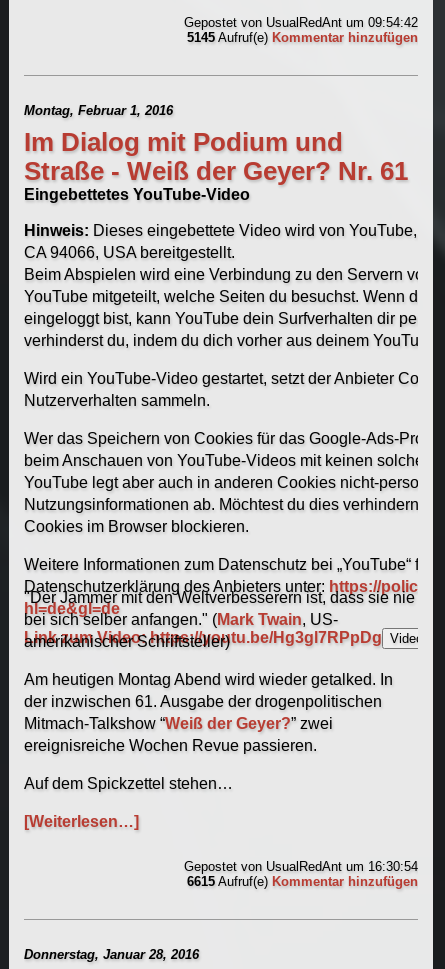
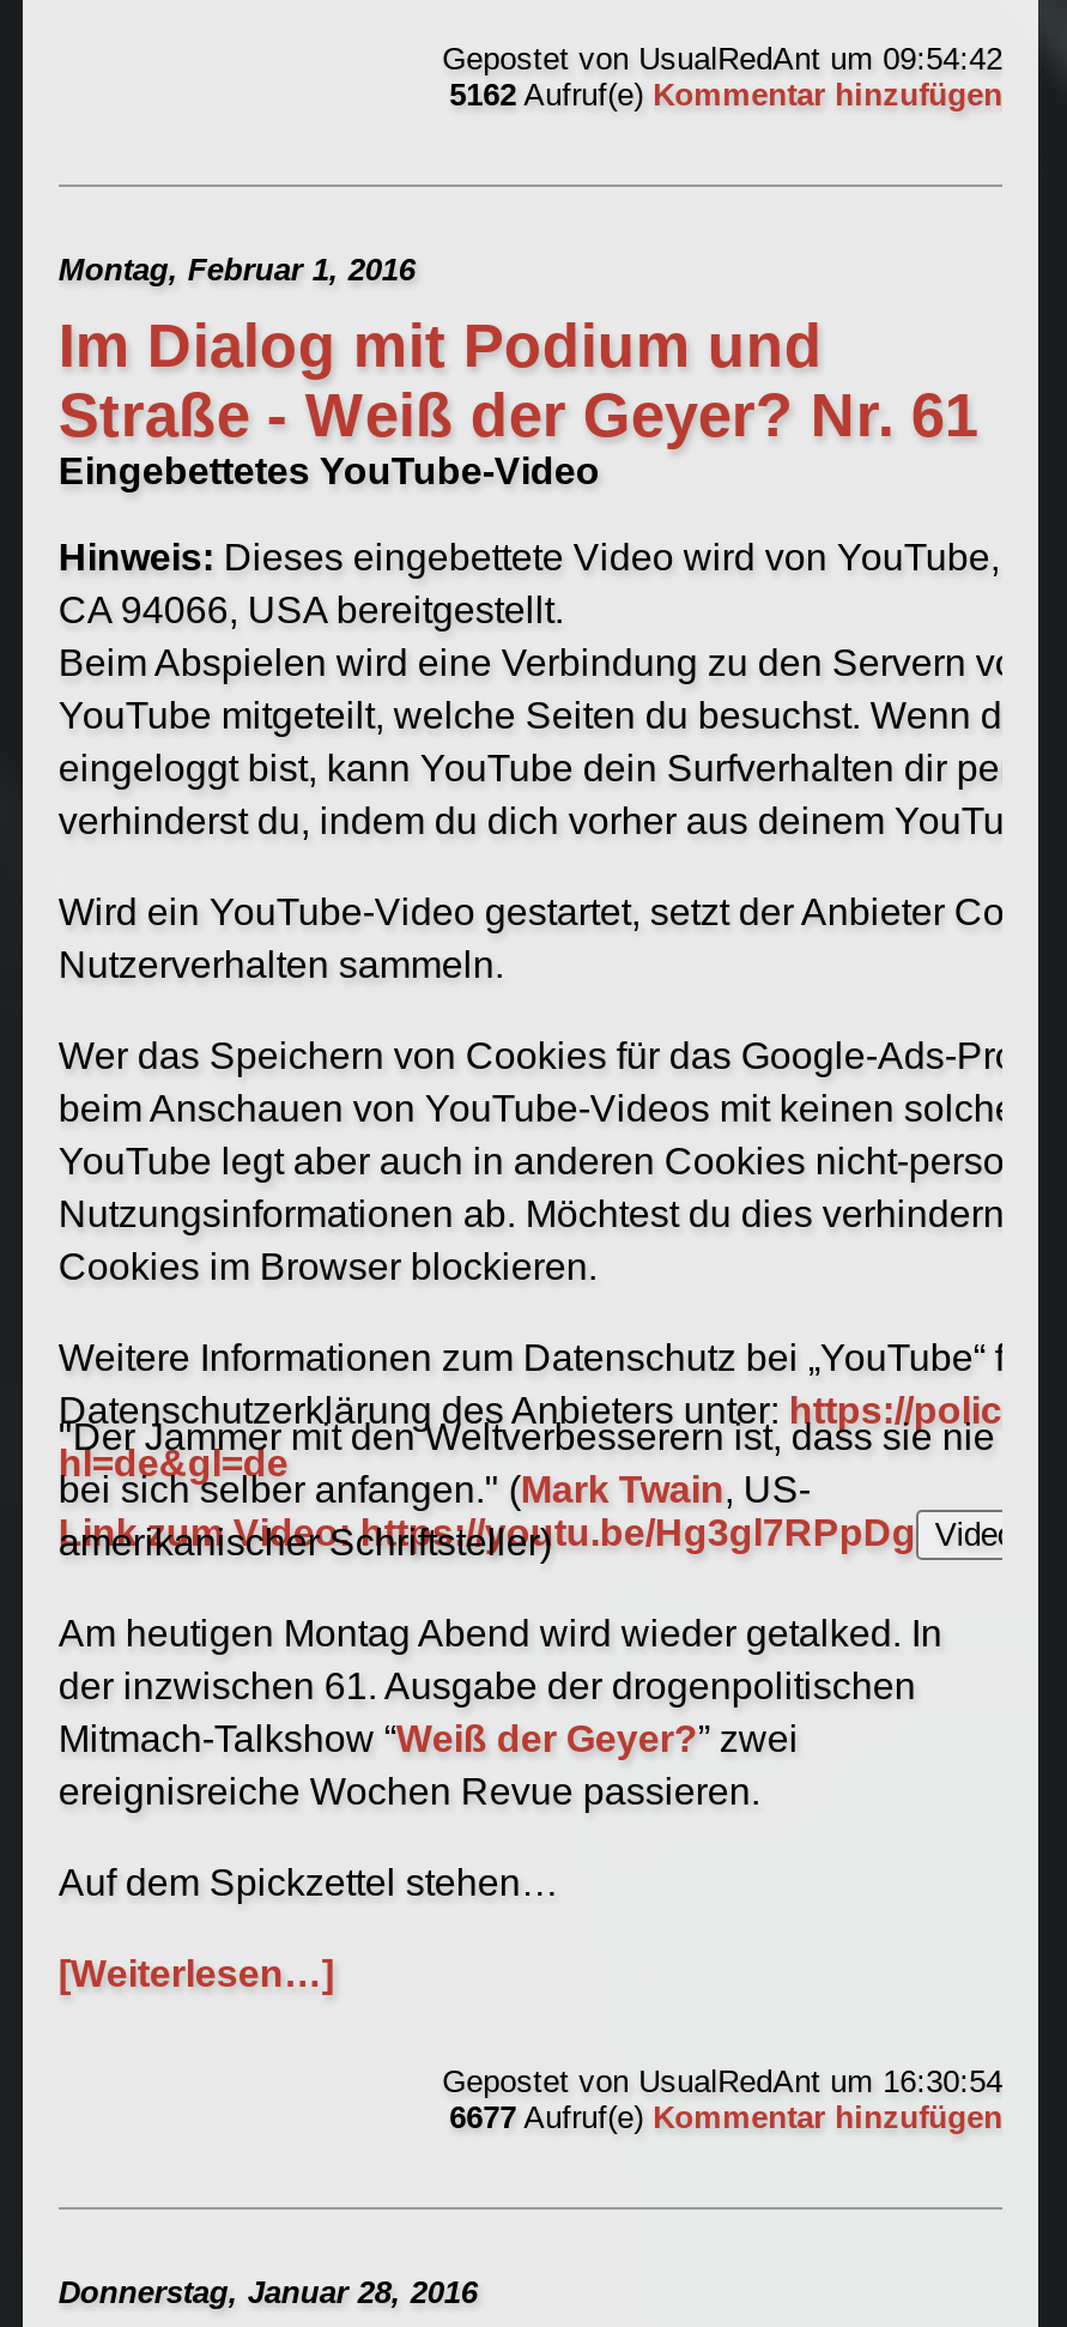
- 5145 Aufruf(e) Kommentar hinzufügen
+ 5162 Aufruf(e) Kommentar hinzufügen

- 6615 Aufruf(e) Kommentar hinzufügen
+ 6677 Aufruf(e) Kommentar hinzufügen
